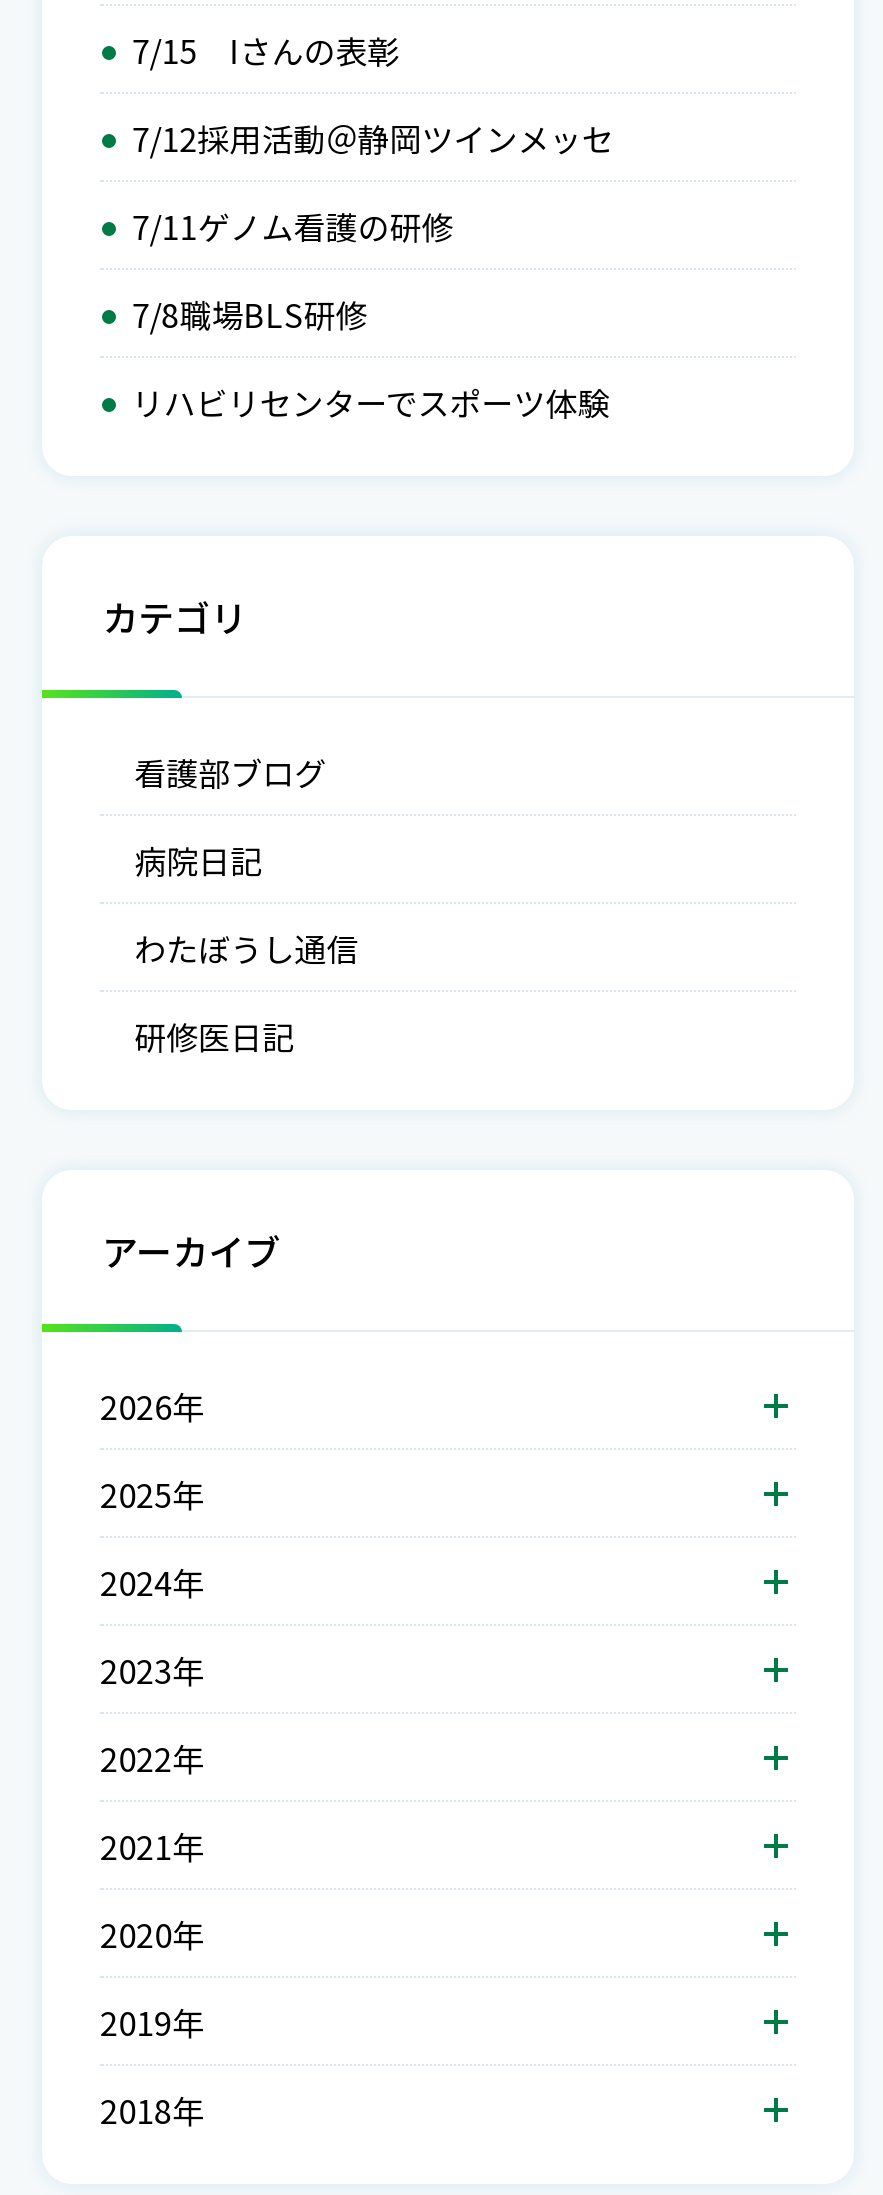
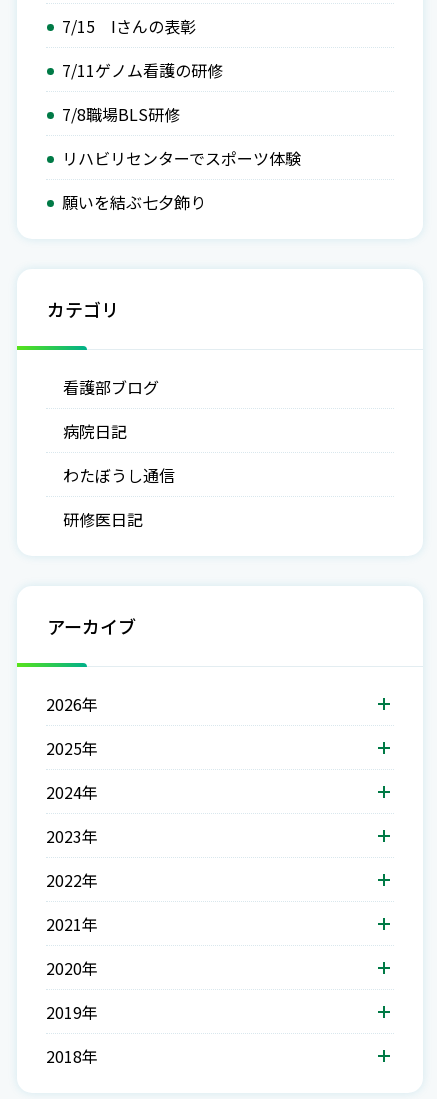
- 7/12採用活動＠静岡ツインメッセ

moved up: 7/11ゲノム看護の研修 | 7/8職場BLS研修 | リハビリセンターでスポーツ体験

+ 願いを結ぶ七夕飾り
